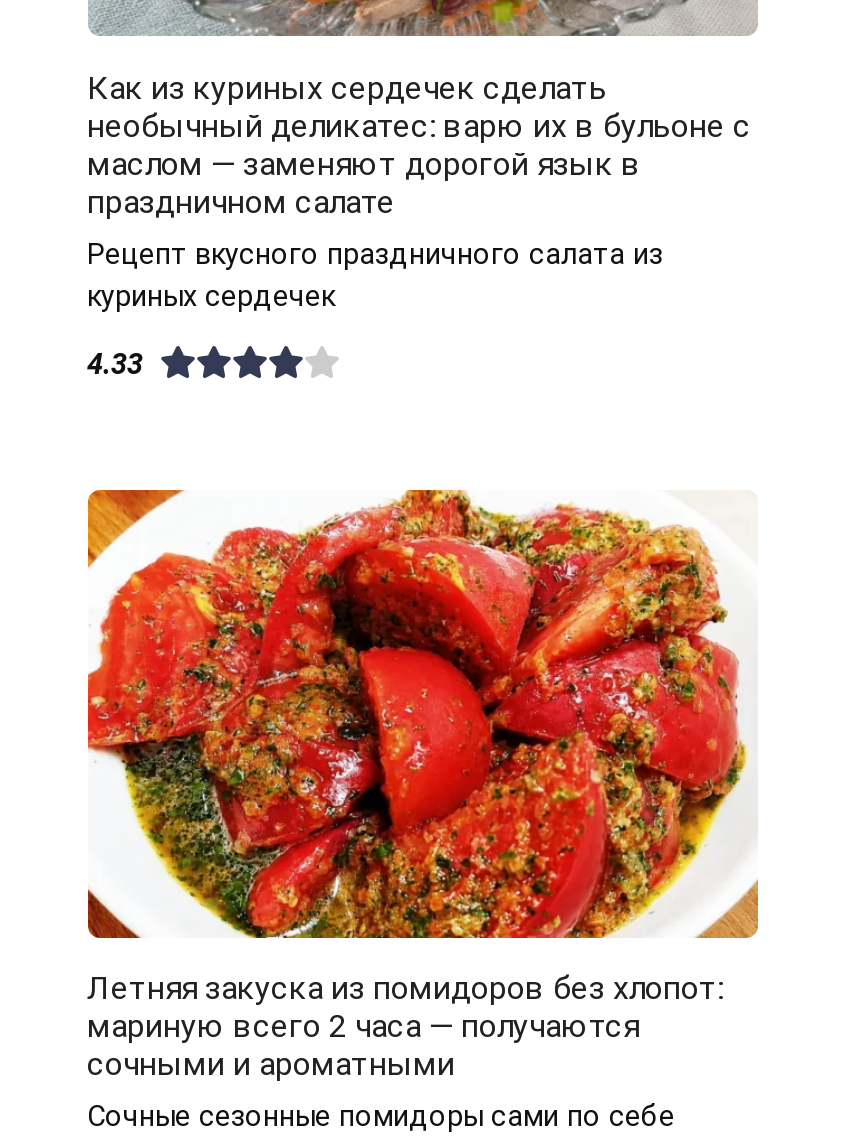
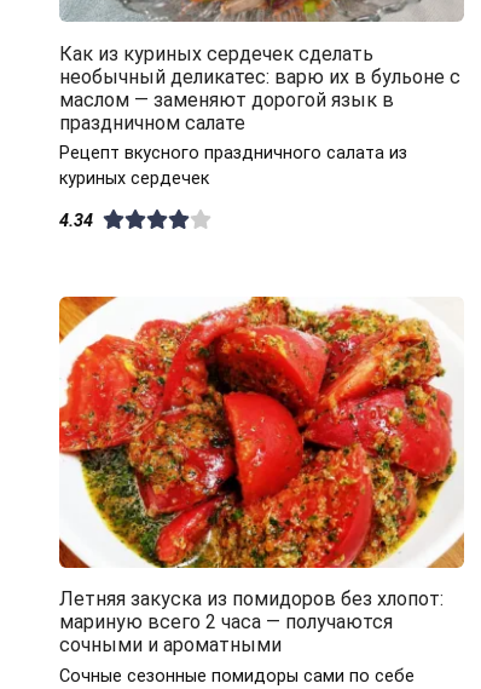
- 4.33
+ 4.34
